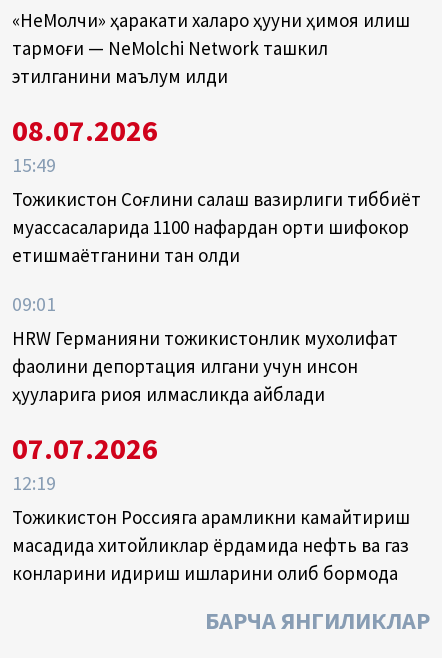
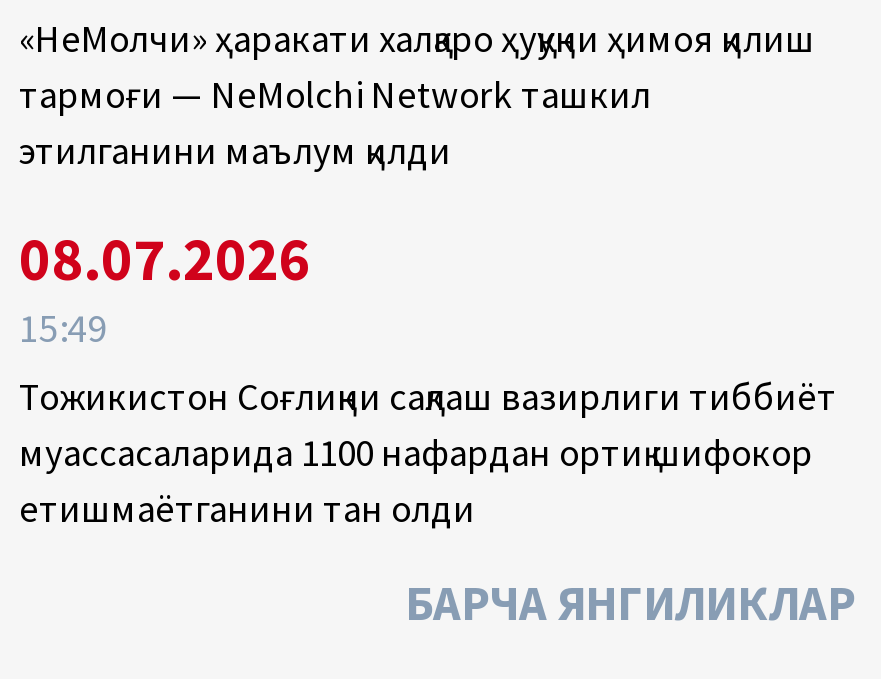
- 09:01
- HRW Германияни тожикистонлик мухолифат
- фаолини депортация қилгани учун инсон
- ҳуқуқларига риоя қилмасликда айблади
- 07.07.2026
- 12:19
- Тожикистон Россияга қарамликни камайтириш
- мақсадида хитойликлар ёрдамида нефть ва газ
- конларини қидириш ишларини олиб бормоқда
